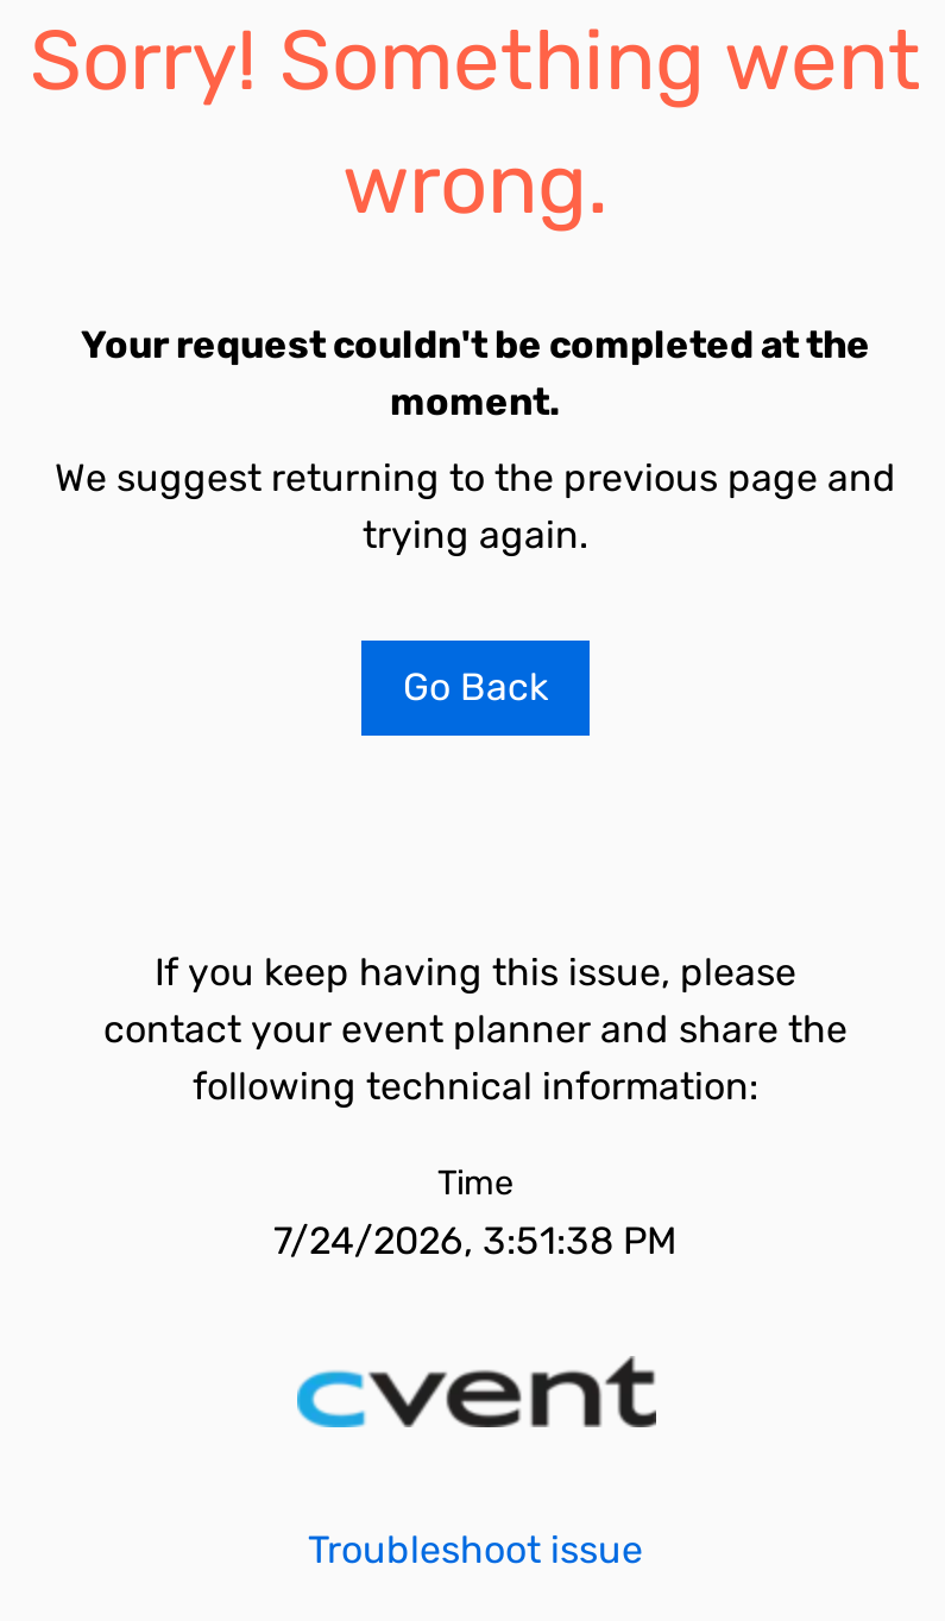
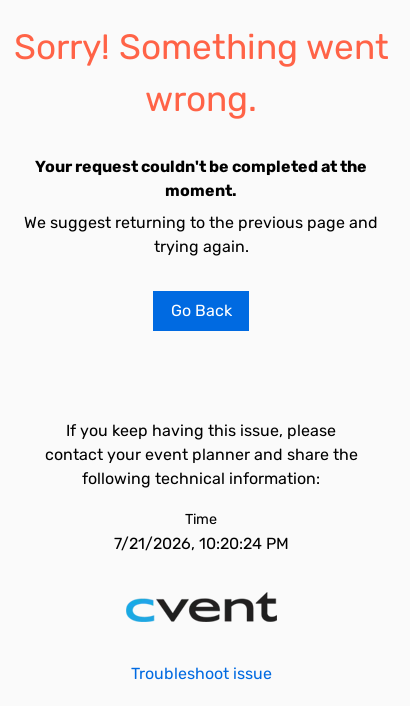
- 7/24/2026, 3:51:38 PM
+ 7/21/2026, 10:20:24 PM
